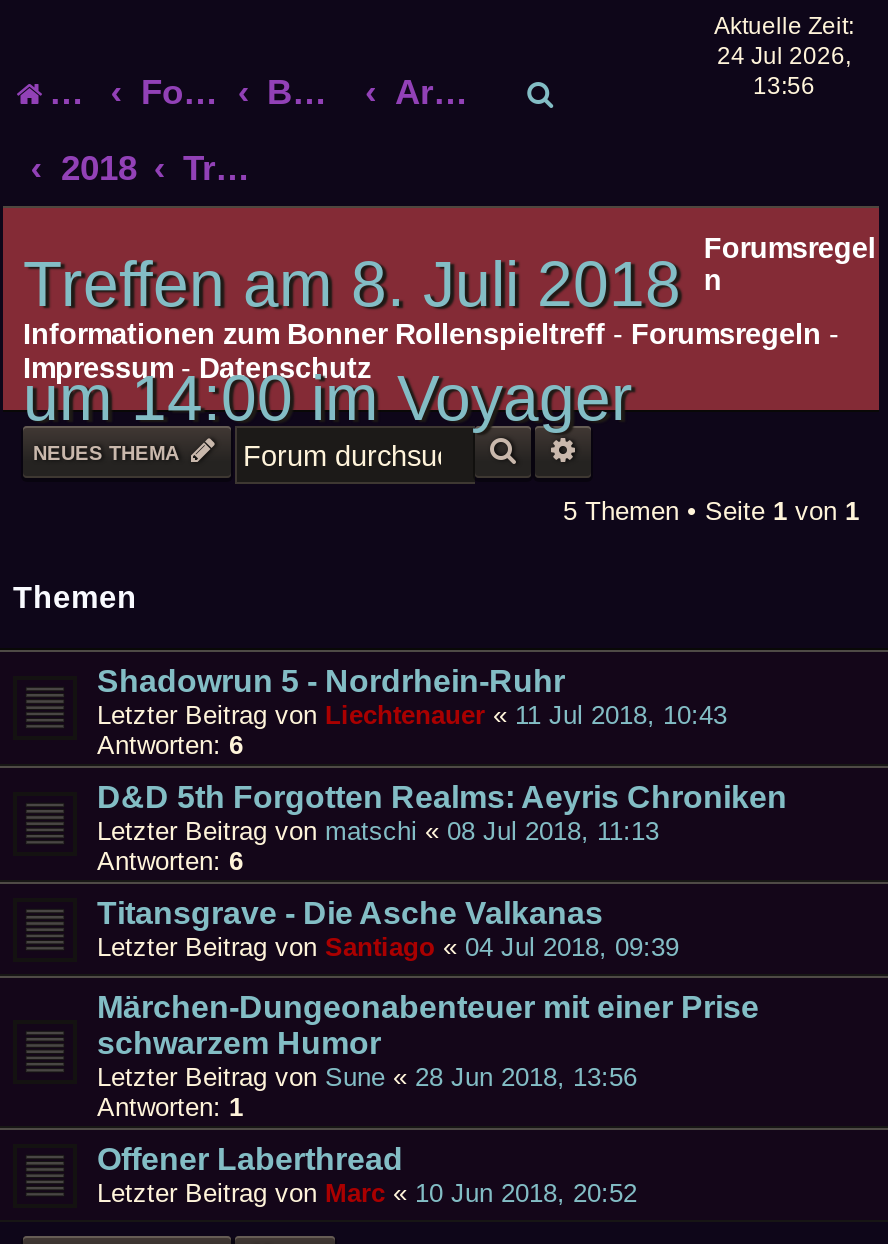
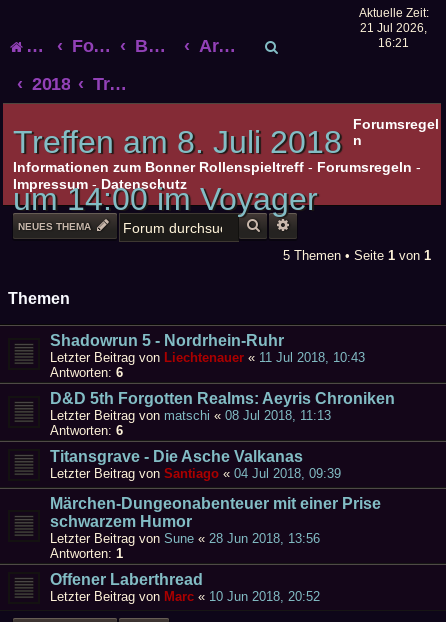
- 24 Jul 2026,
+ 21 Jul 2026,

- 13:56
+ 16:21
